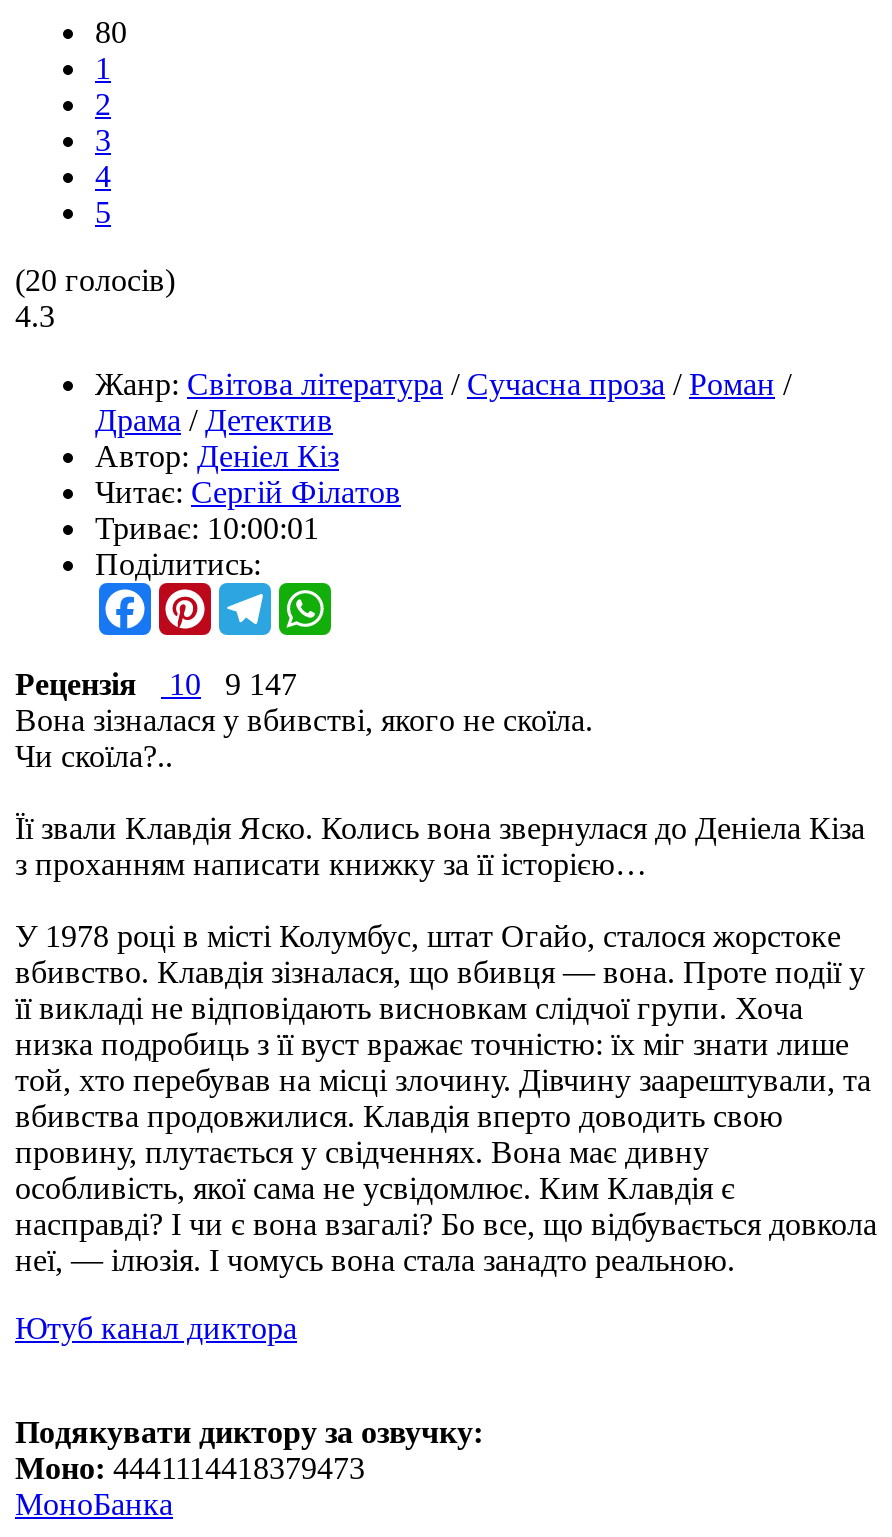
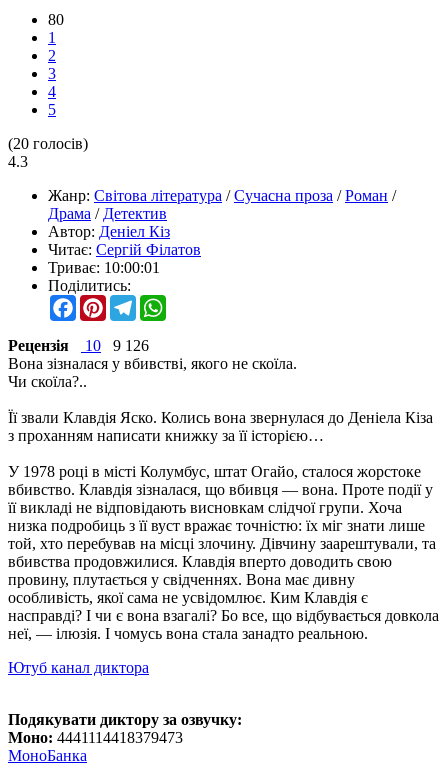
- Рецензія 10 9 147
+ Рецензія 10 9 126
